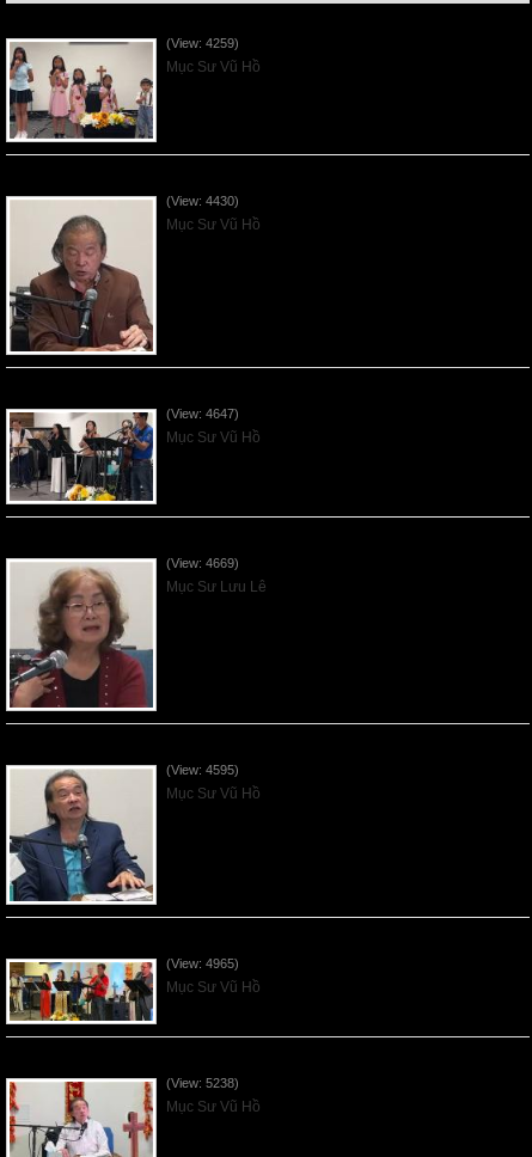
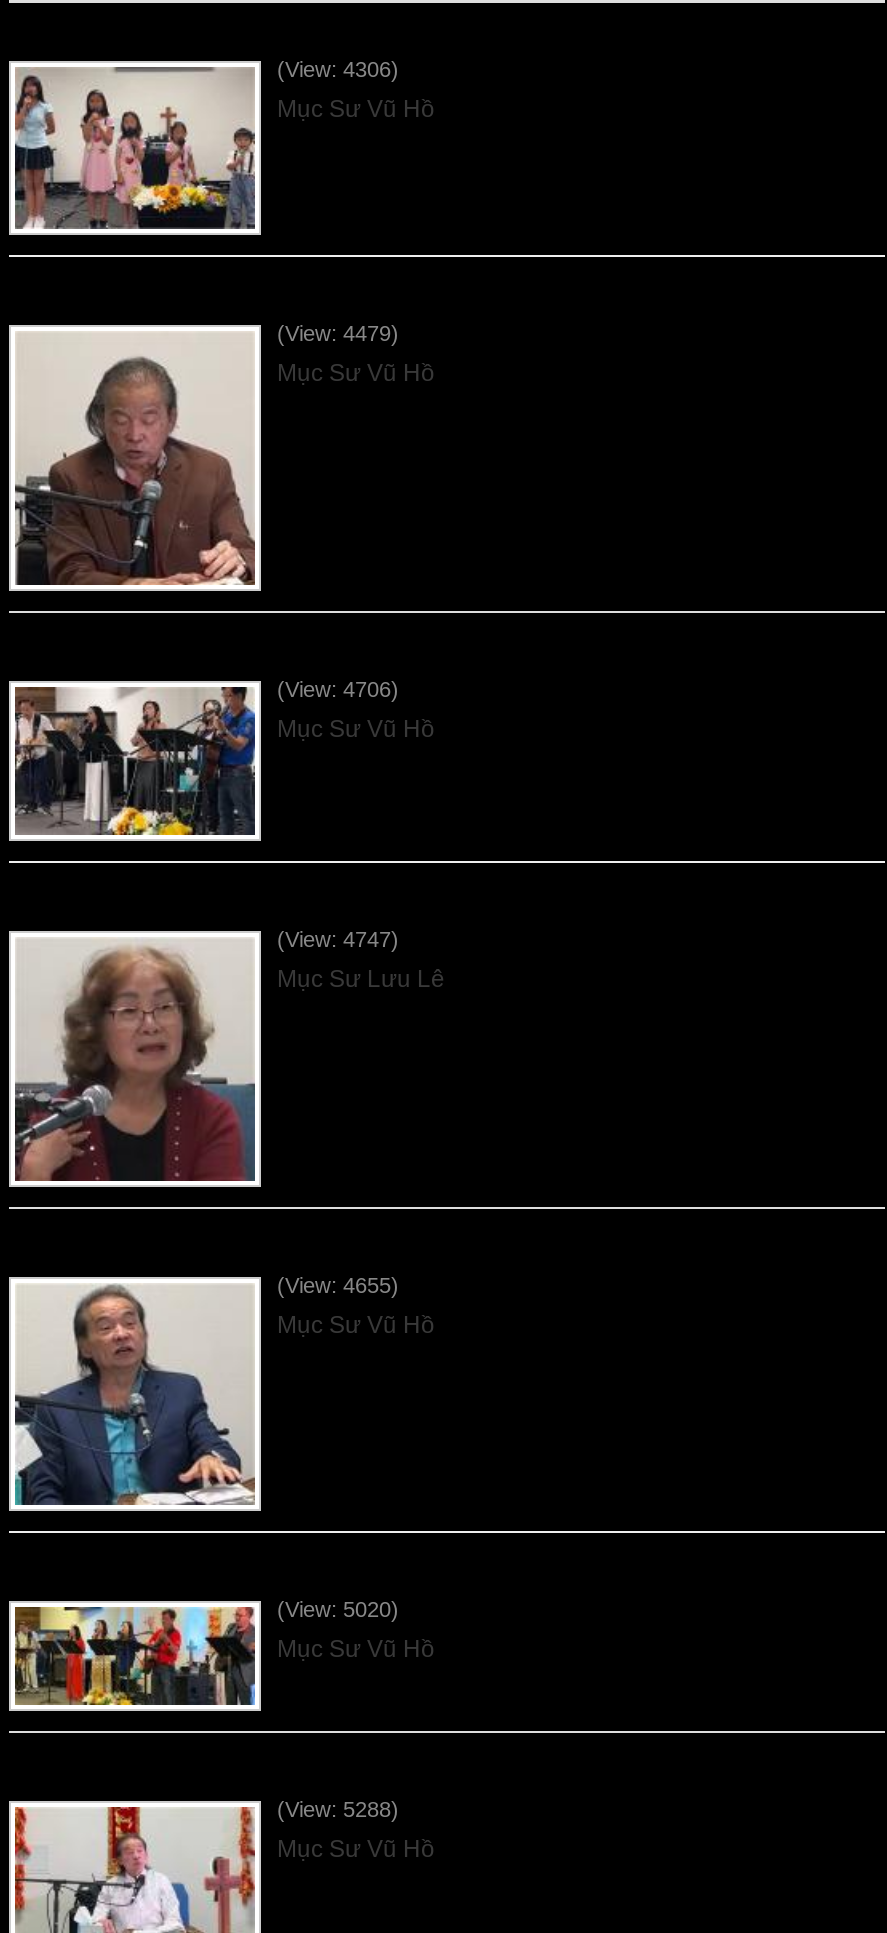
- (View: 4259)
+ (View: 4306)

- (View: 4430)
+ (View: 4479)

- (View: 4647)
+ (View: 4706)

- (View: 4669)
+ (View: 4747)

- (View: 4595)
+ (View: 4655)

- (View: 4965)
+ (View: 5020)

- (View: 5238)
+ (View: 5288)
